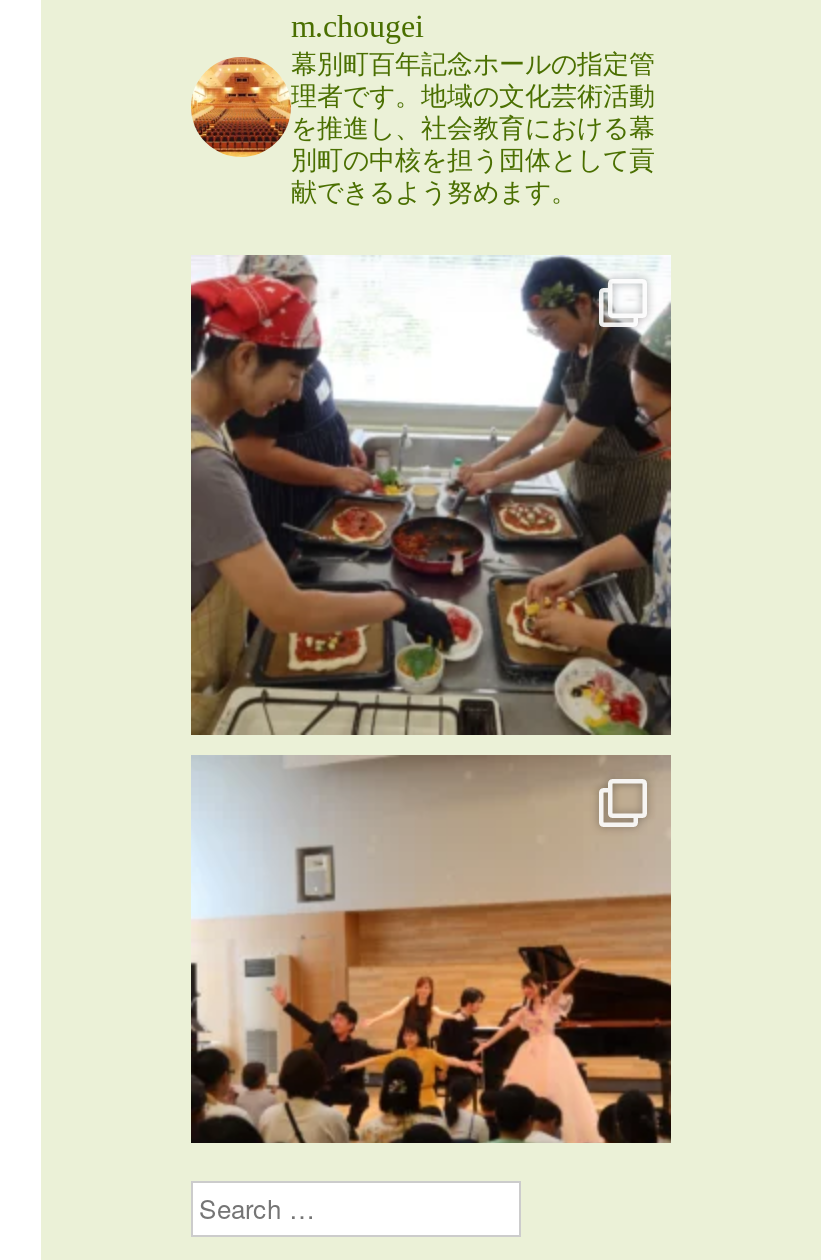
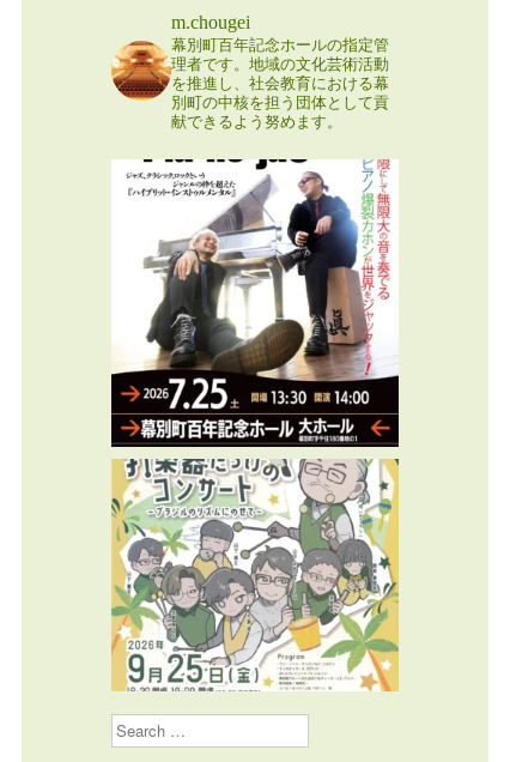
- [image]
+ [image]

- [image]
+ [image]
